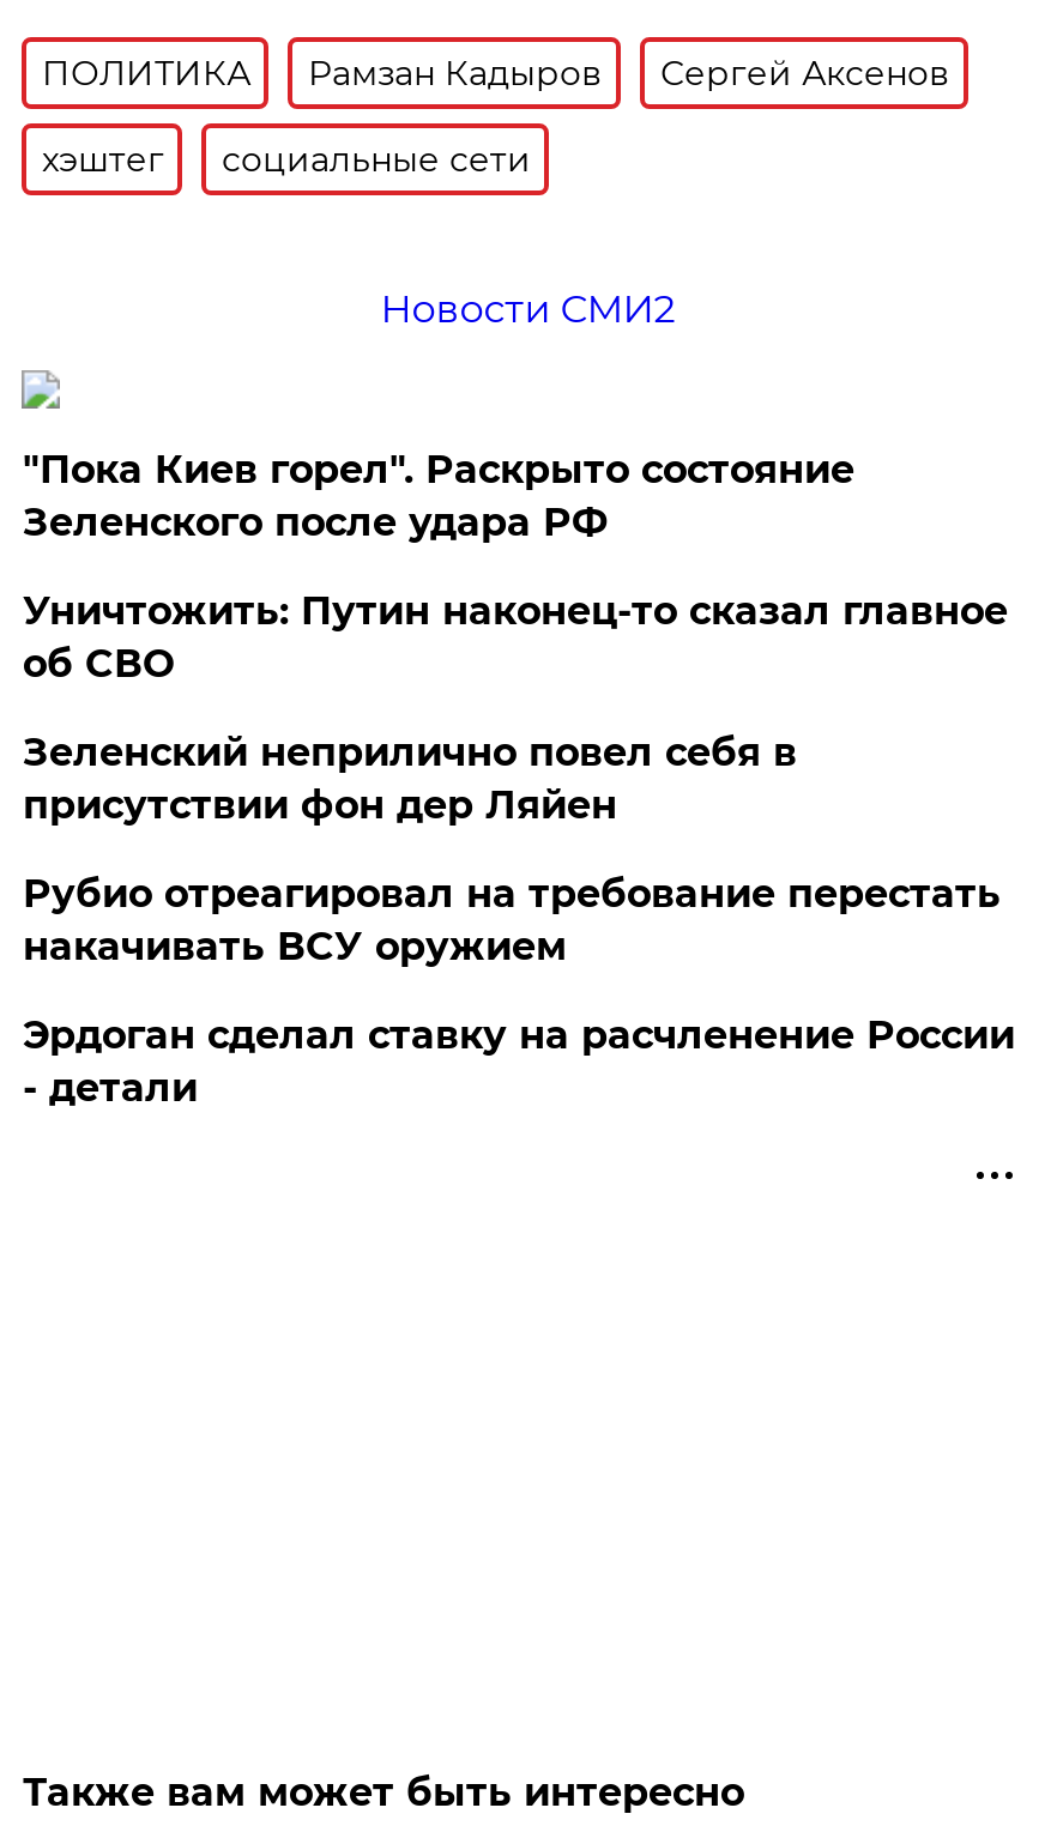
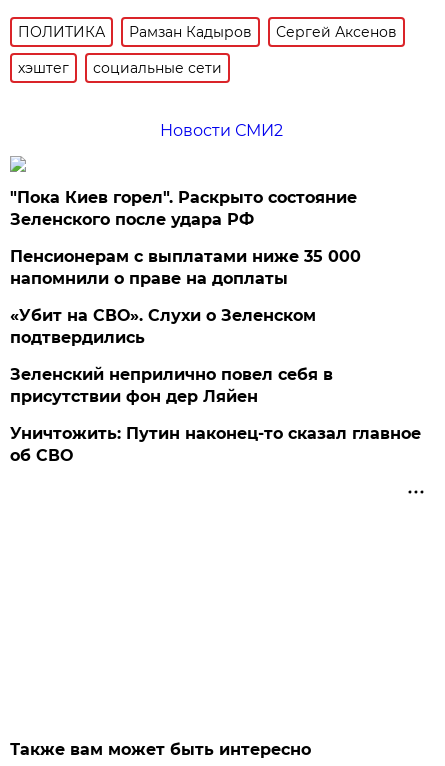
+ Пенсионерам с выплатами ниже 35 000
+ напомнили о праве на доплаты
+ «Убит на СВО». Слухи о Зеленском
+ подтвердились

moved down: Уничтожить: Путин наконец-то сказал главное | об СВО

moved down: Зеленский неприлично повел cебя в | присутствии фон дер Ляйен

- Рубио отреагировал на требование перестать
- накачивать ВСУ оружием
- Эрдоган сделал ставку на расчленение России
- - детали
